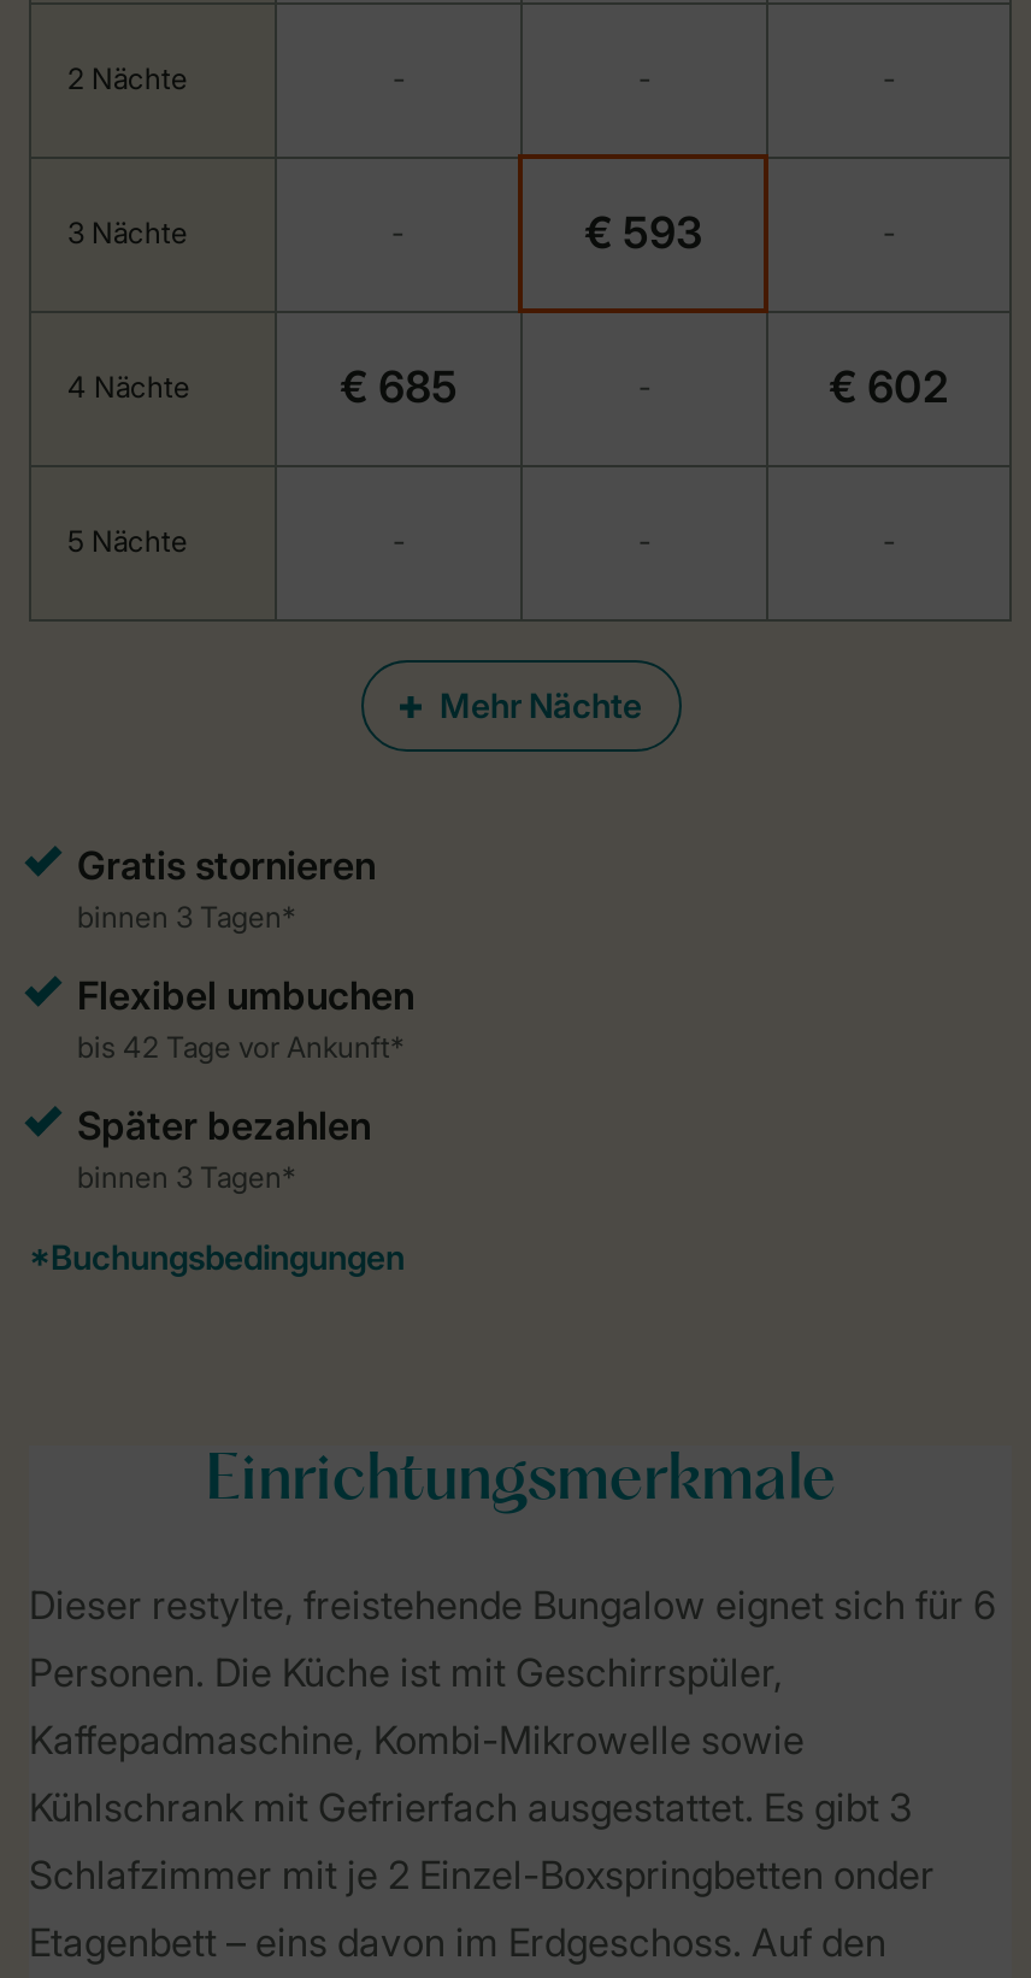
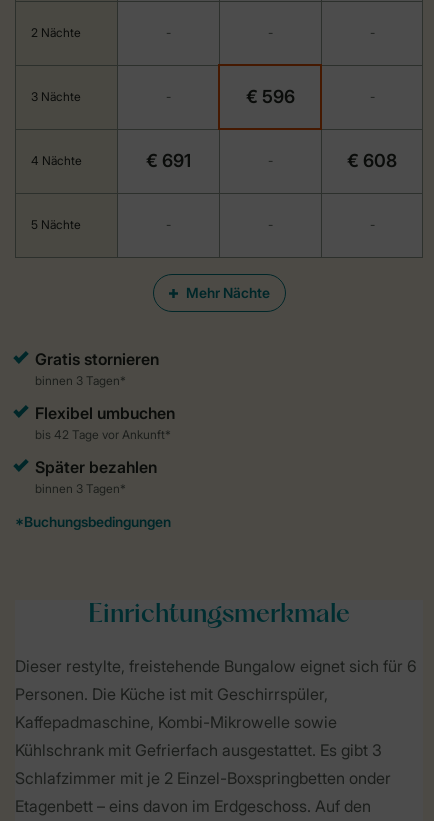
- € 593
+ € 596

- € 685
+ € 691

- € 602
+ € 608
